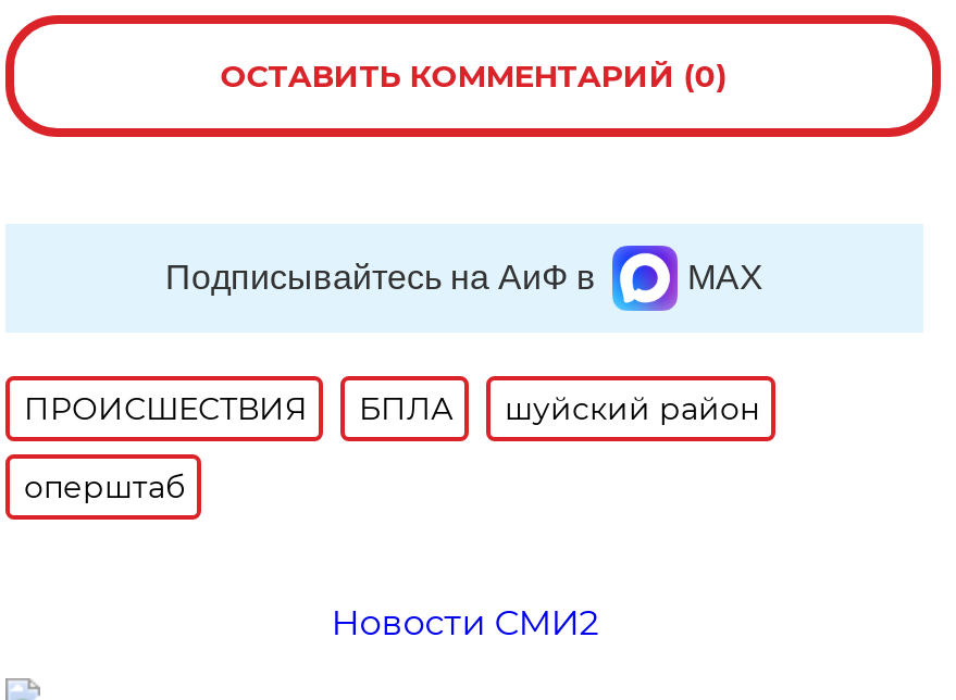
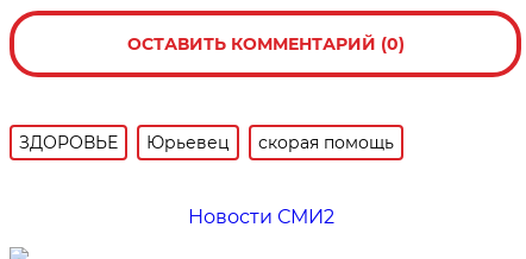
- Подписывайтесь на АиФ в
- MAX
- ПРОИСШЕСТВИЯ
- БПЛА
- шуйский район
- оперштаб
+ ЗДОРОВЬЕ
+ Юрьевец
+ скорая помощь
